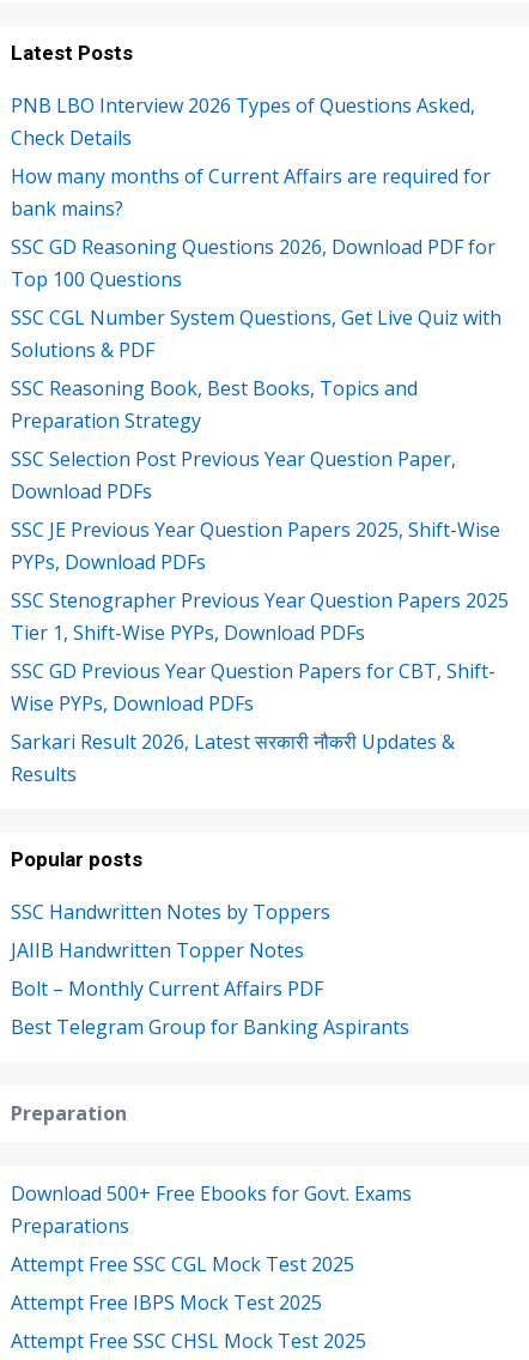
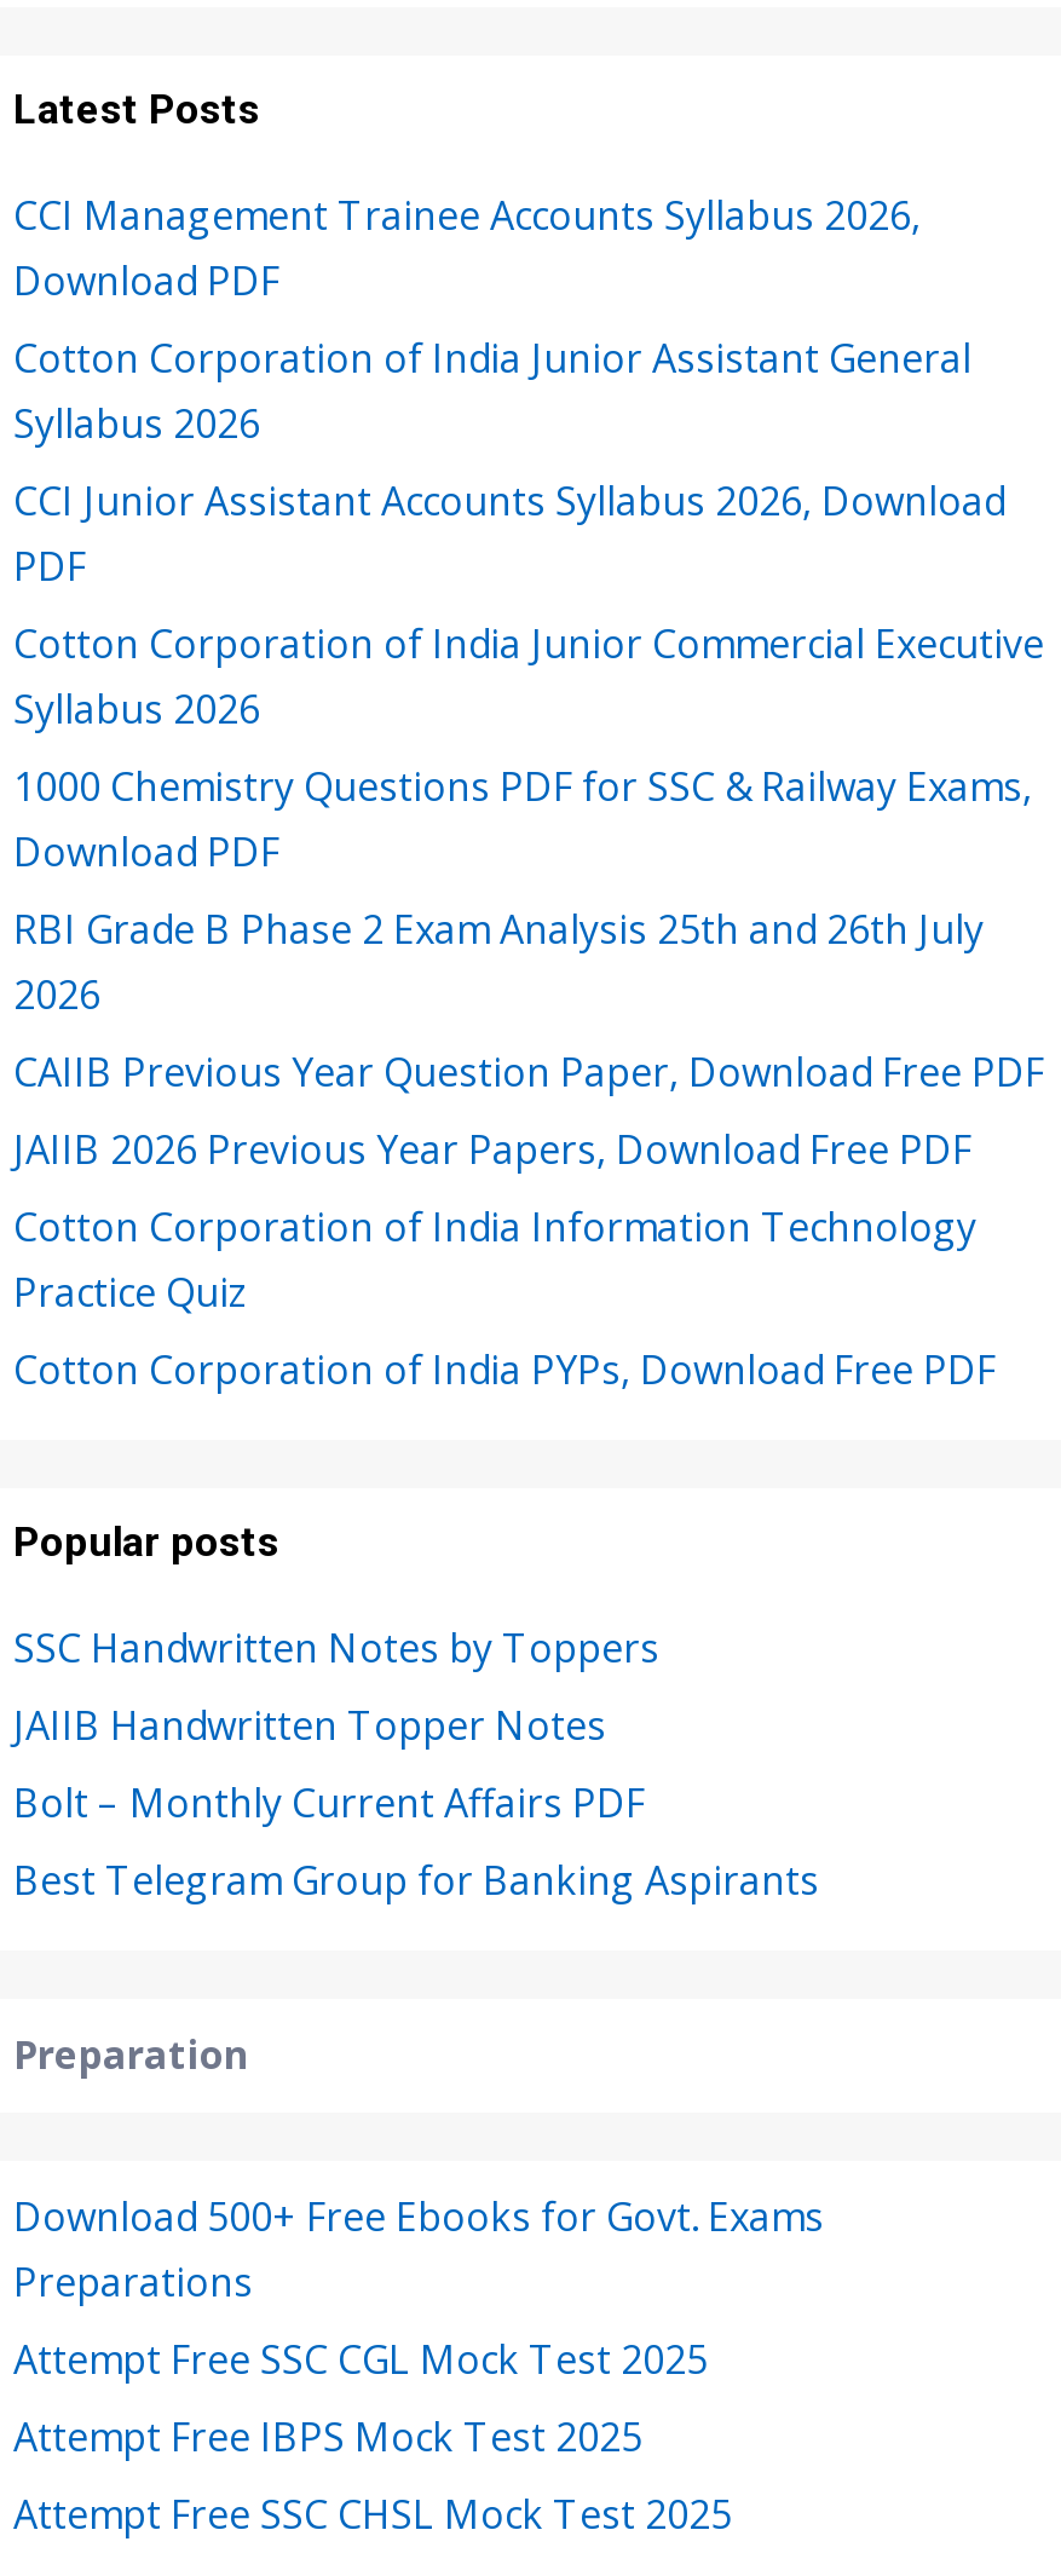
- PNB LBO Interview 2026 Types of Questions Asked,
- Check Details
+ CCI Management Trainee Accounts Syllabus 2026,
+ Download PDF

- How many months of Current Affairs are required for
- bank mains?
+ Cotton Corporation of India Junior Assistant General
+ Syllabus 2026

- SSC GD Reasoning Questions 2026, Download PDF for
- Top 100 Questions
+ CCI Junior Assistant Accounts Syllabus 2026, Download
+ PDF

- SSC CGL Number System Questions, Get Live Quiz with
- Solutions & PDF
+ Cotton Corporation of India Junior Commercial Executive
+ Syllabus 2026

- SSC Reasoning Book, Best Books, Topics and
- Preparation Strategy
+ 1000 Chemistry Questions PDF for SSC & Railway Exams,
+ Download PDF

- SSC Selection Post Previous Year Question Paper,
- Download PDFs
+ RBI Grade B Phase 2 Exam Analysis 25th and 26th July
+ 2026

- SSC JE Previous Year Question Papers 2025, Shift-Wise
- PYPs, Download PDFs
+ CAIIB Previous Year Question Paper, Download Free PDF

- SSC Stenographer Previous Year Question Papers 2025
- Tier 1, Shift-Wise PYPs, Download PDFs
+ JAIIB 2026 Previous Year Papers, Download Free PDF

- SSC GD Previous Year Question Papers for CBT, Shift-
- Wise PYPs, Download PDFs
+ Cotton Corporation of India Information Technology
+ Practice Quiz

- Sarkari Result 2026, Latest सरकारी नौकरी Updates &
- Results
+ Cotton Corporation of India PYPs, Download Free PDF
